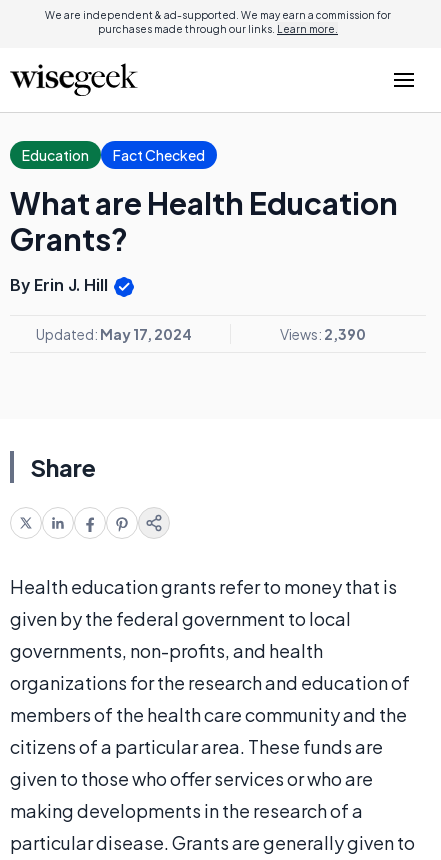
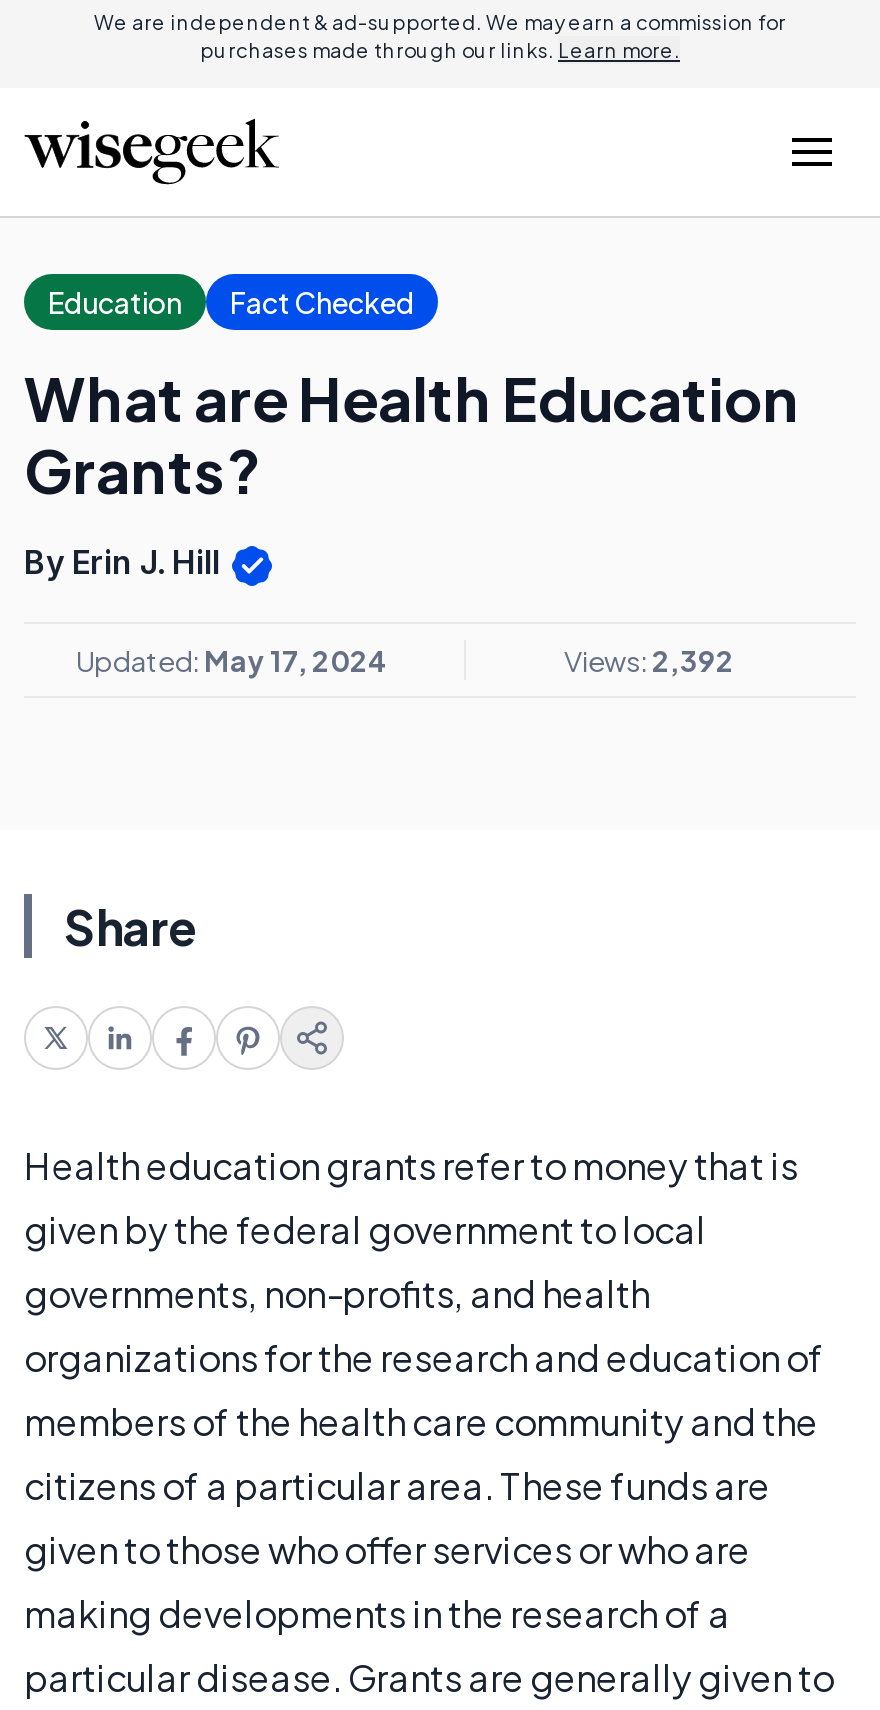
- Views: 2,390
+ Views: 2,392
